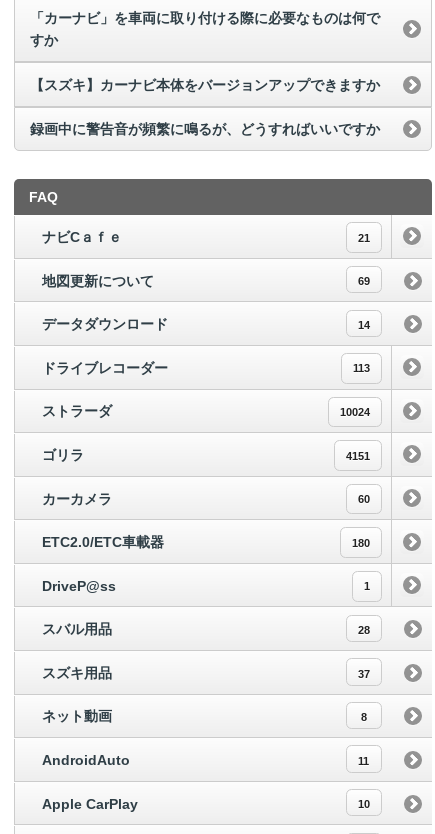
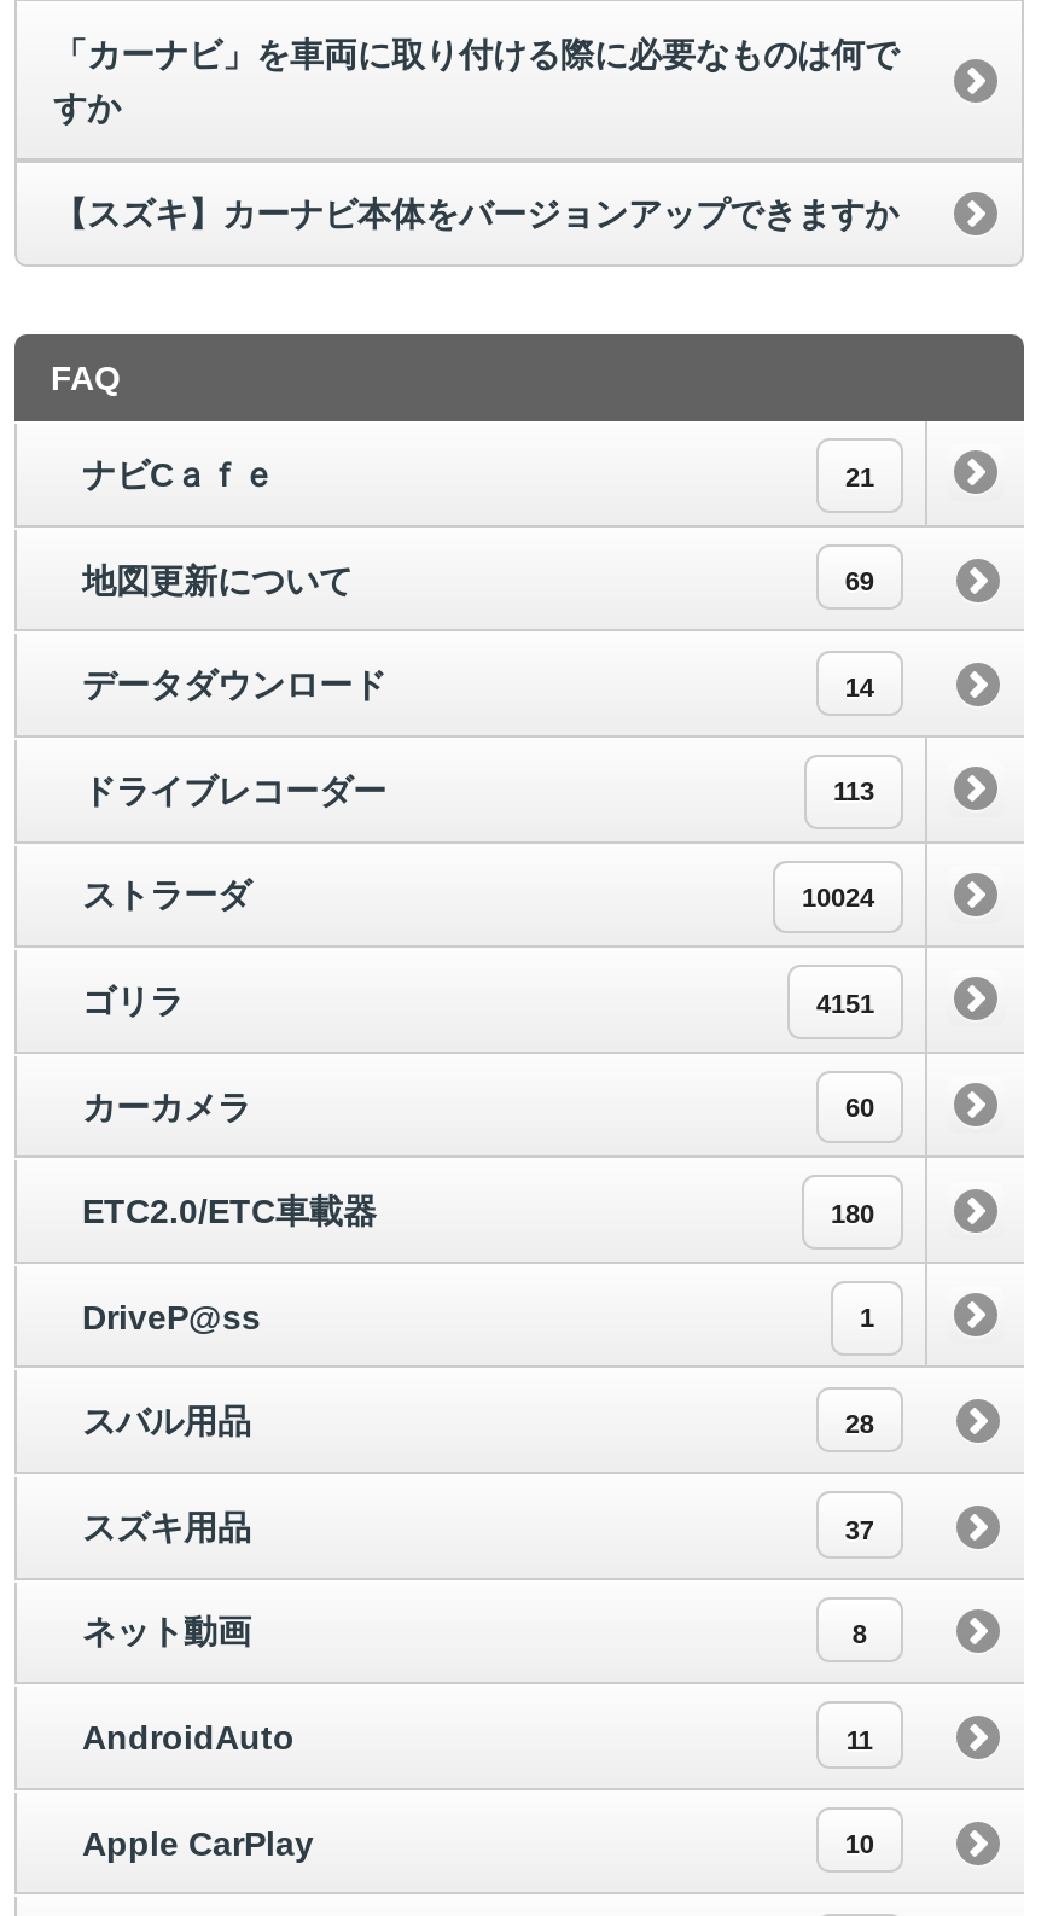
- 録画中に警告音が頻繁に鳴るが、どうすればいいですか
